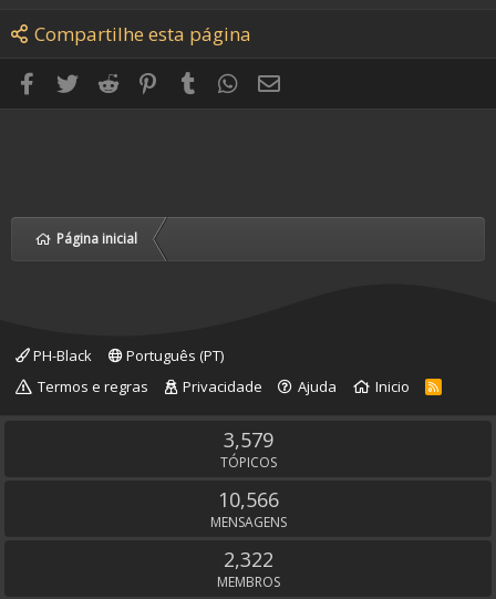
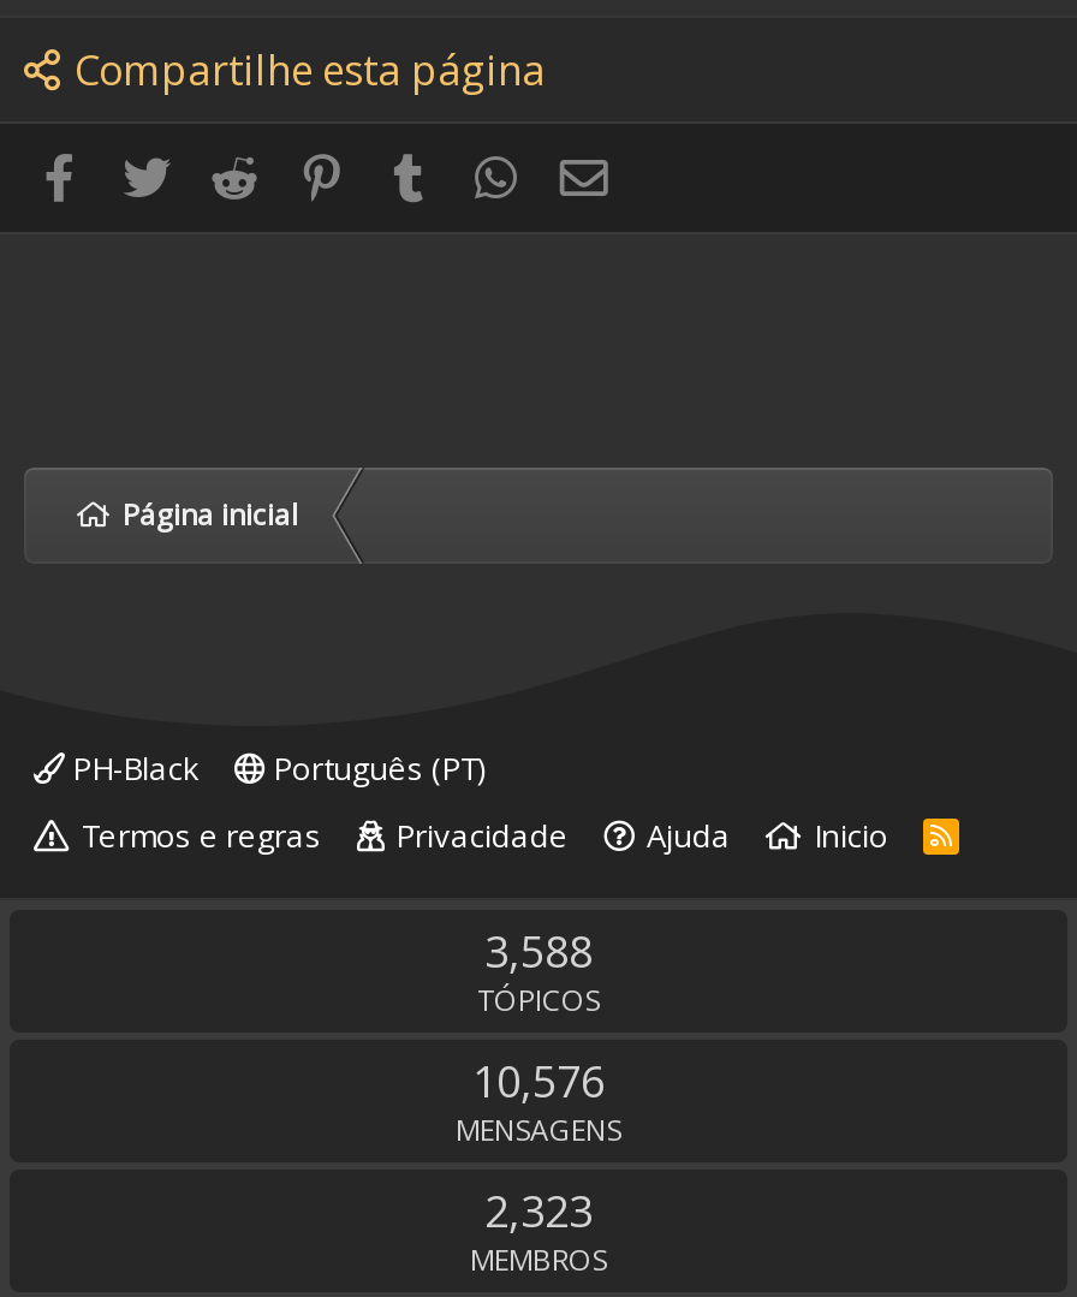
- 3,579
+ 3,588

- 10,566
+ 10,576

- 2,322
+ 2,323
